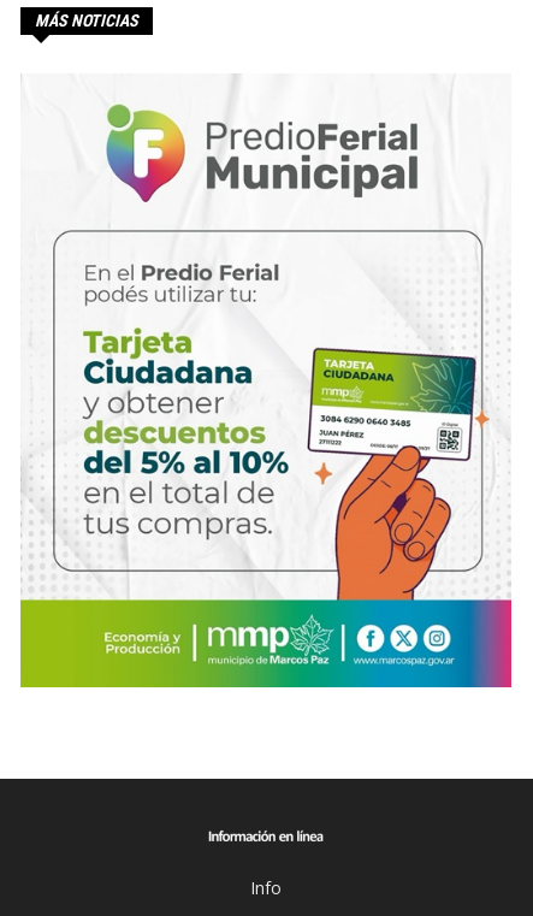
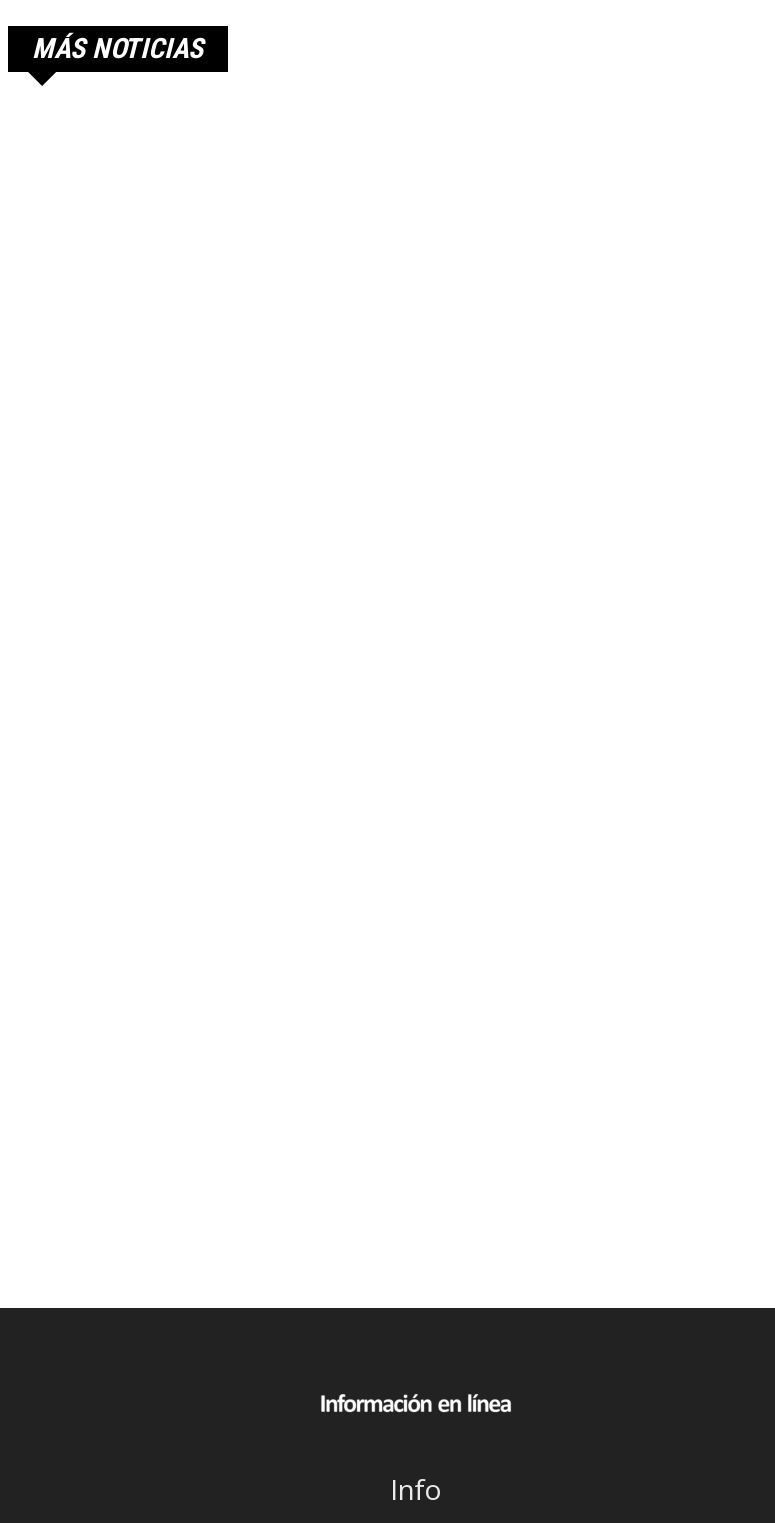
- [image]

- [image]

- [image]
